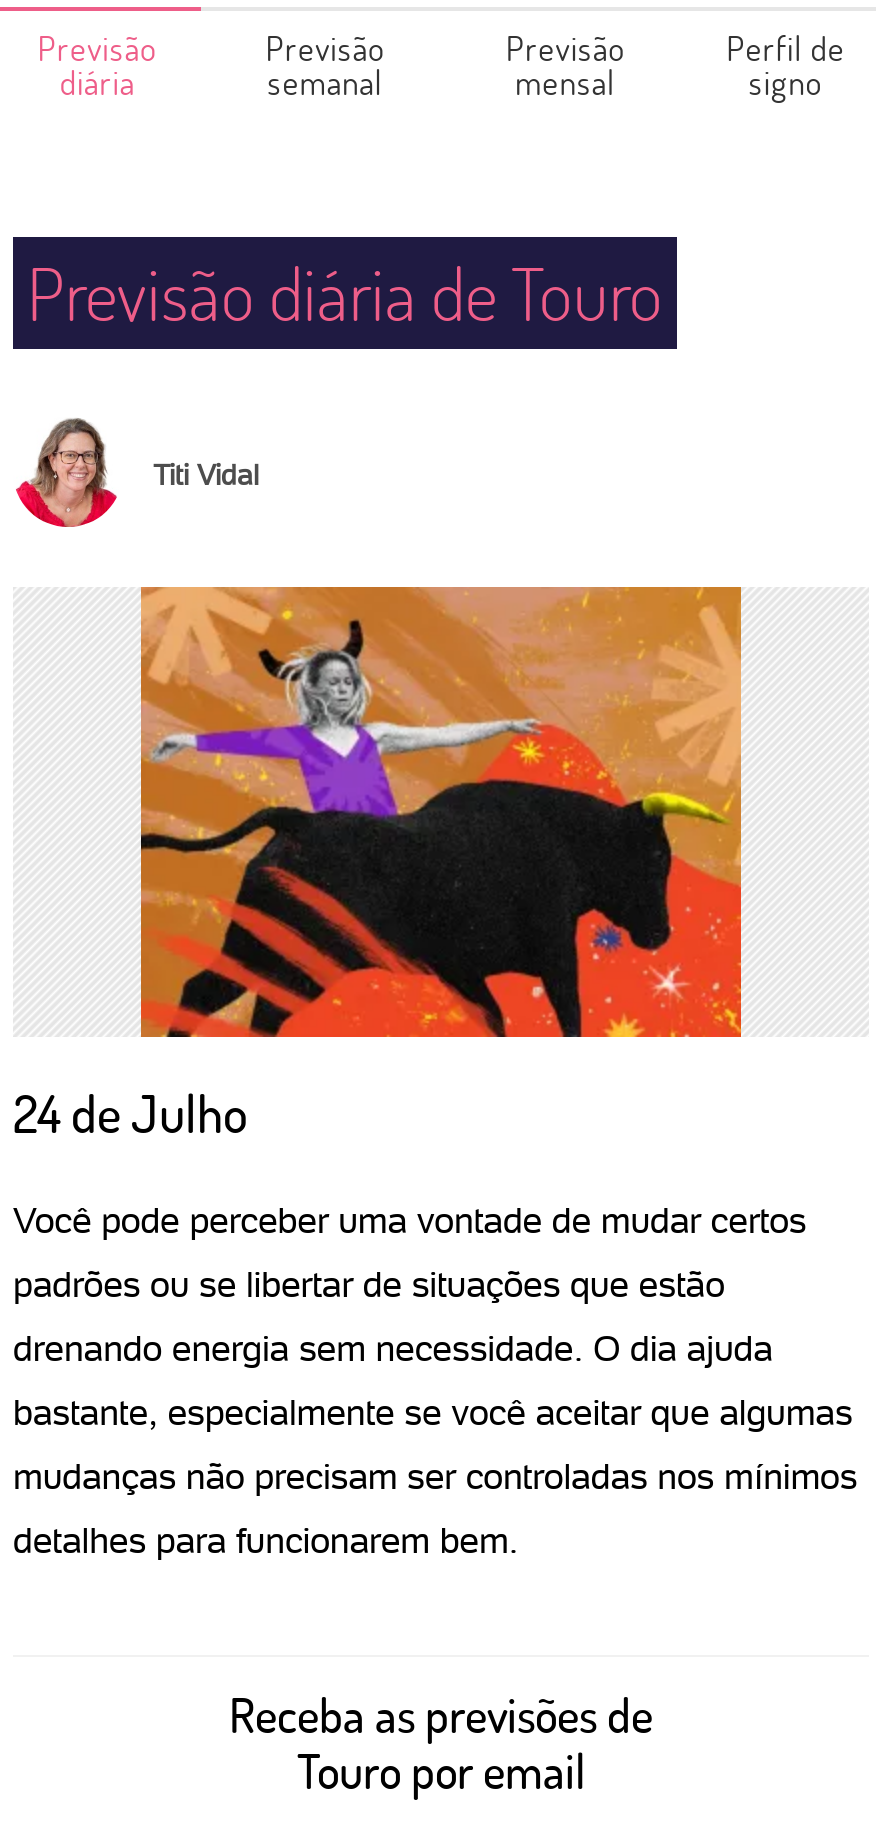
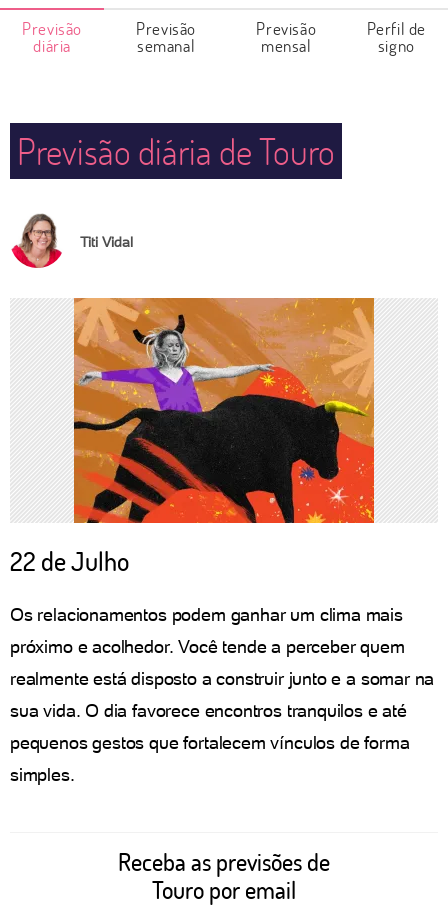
- 24 de Julho
+ 22 de Julho

- Você pode perceber uma vontade de mudar certos
+ Os relacionamentos podem ganhar um clima mais

- padrões ou se libertar de situações que estão
+ próximo e acolhedor. Você tende a perceber quem

- drenando energia sem necessidade. O dia ajuda
+ realmente está disposto a construir junto e a somar na

- bastante, especialmente se você aceitar que algumas
+ sua vida. O dia favorece encontros tranquilos e até

- mudanças não precisam ser controladas nos mínimos
+ pequenos gestos que fortalecem vínculos de forma

- detalhes para funcionarem bem.
+ simples.
